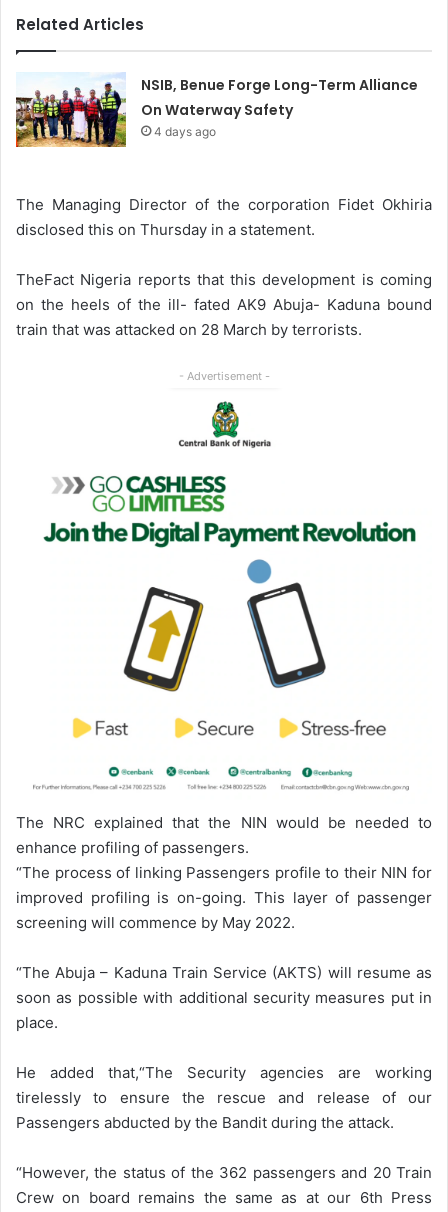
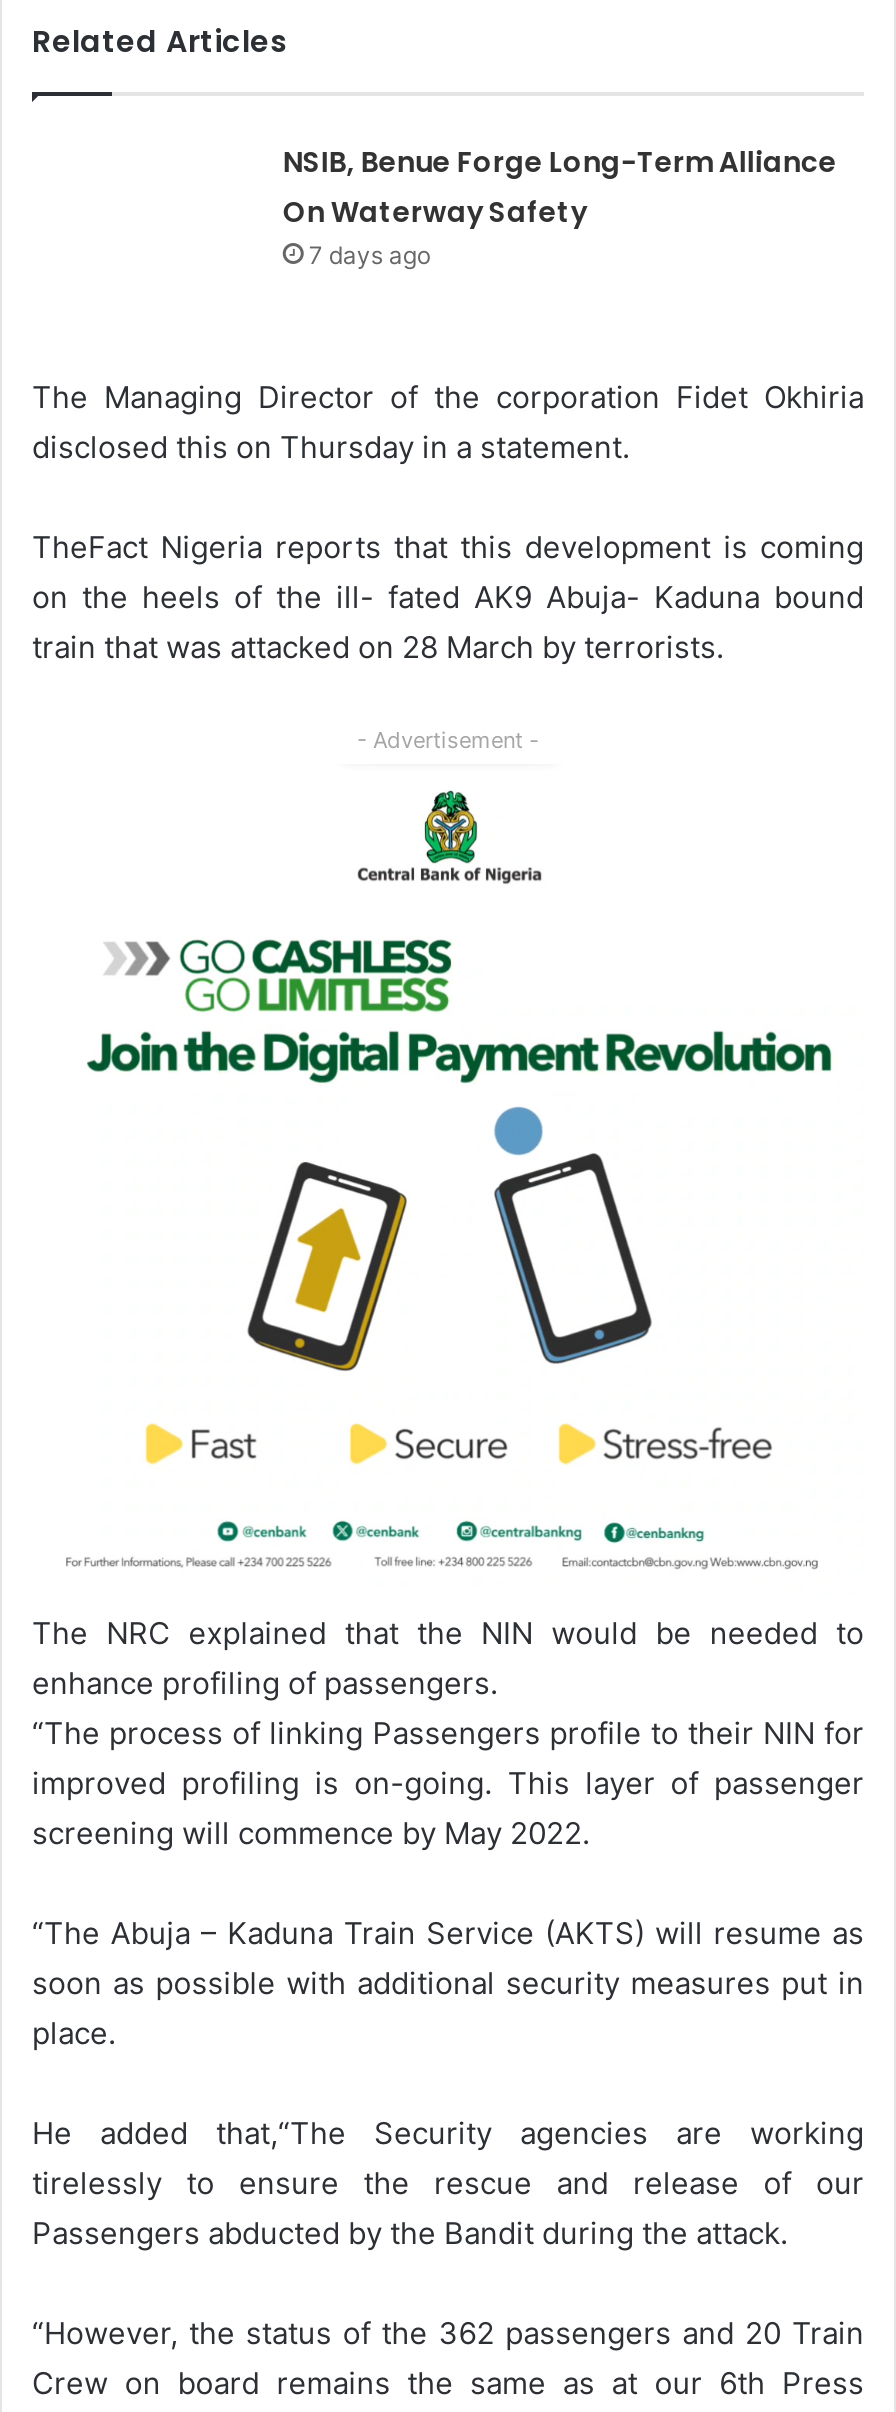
- [image]

- 4 days ago
+ 7 days ago
